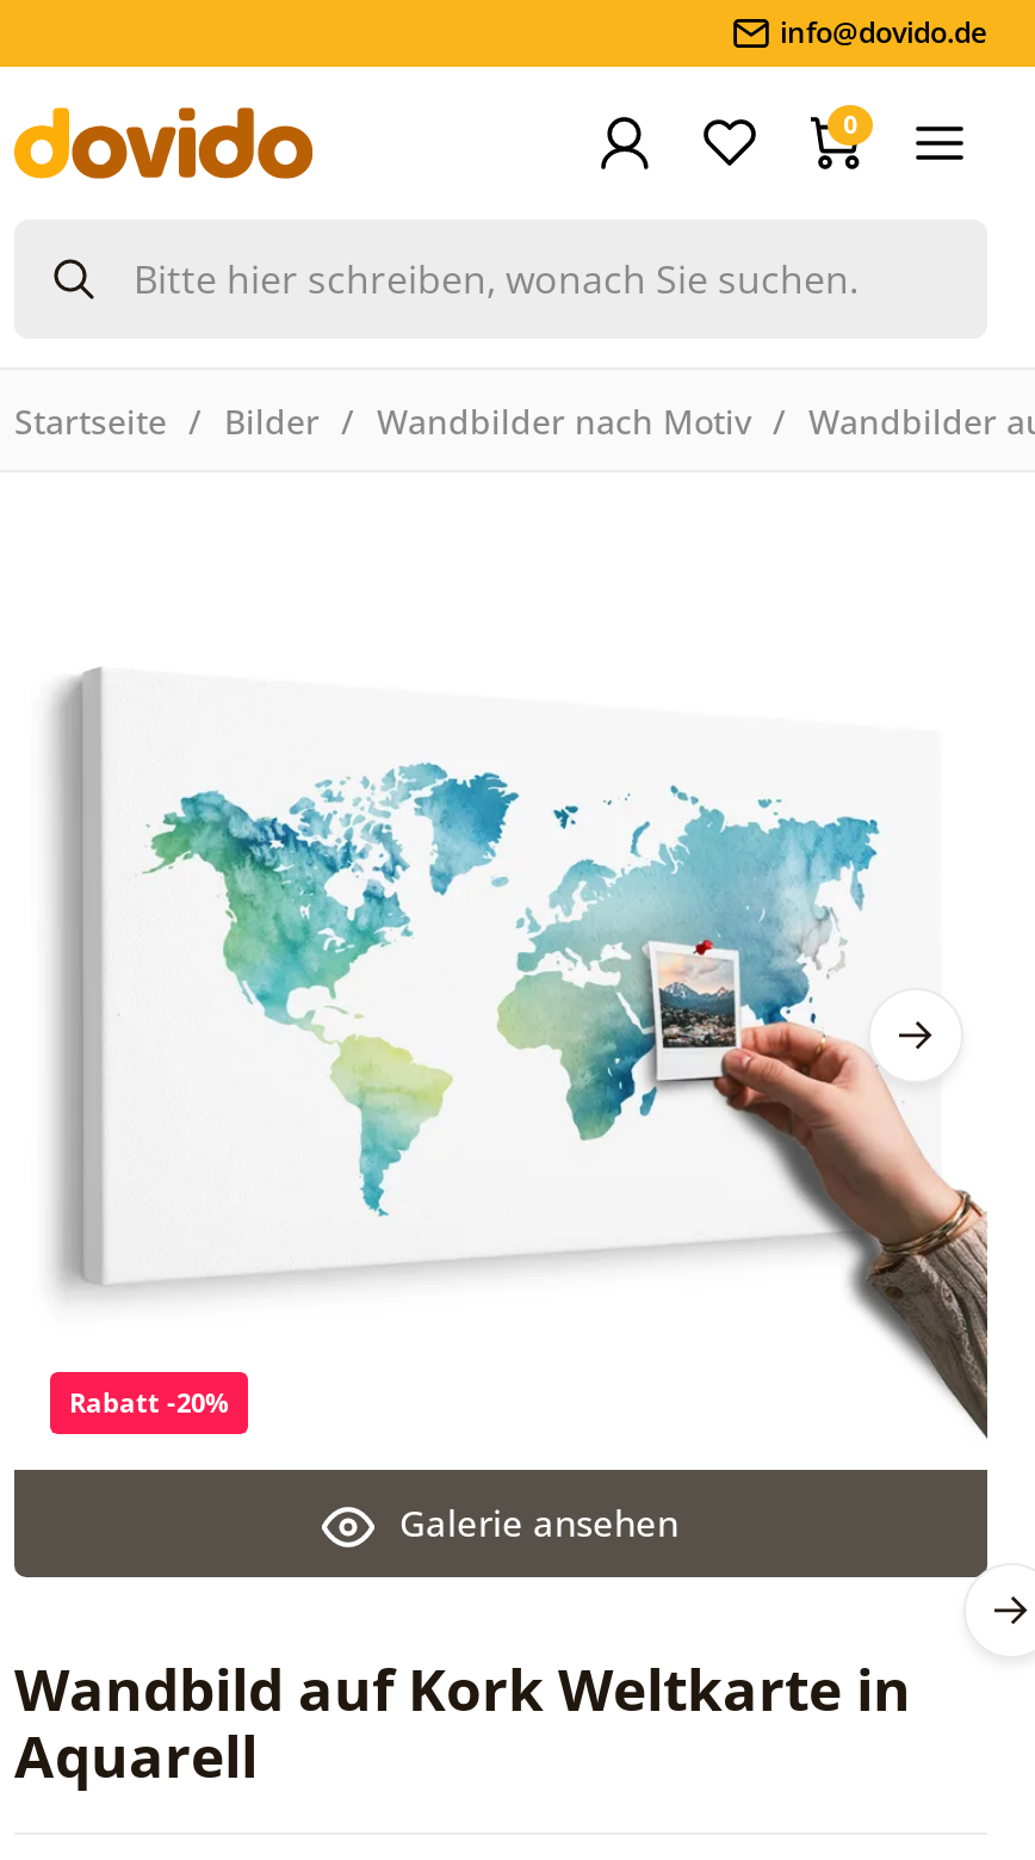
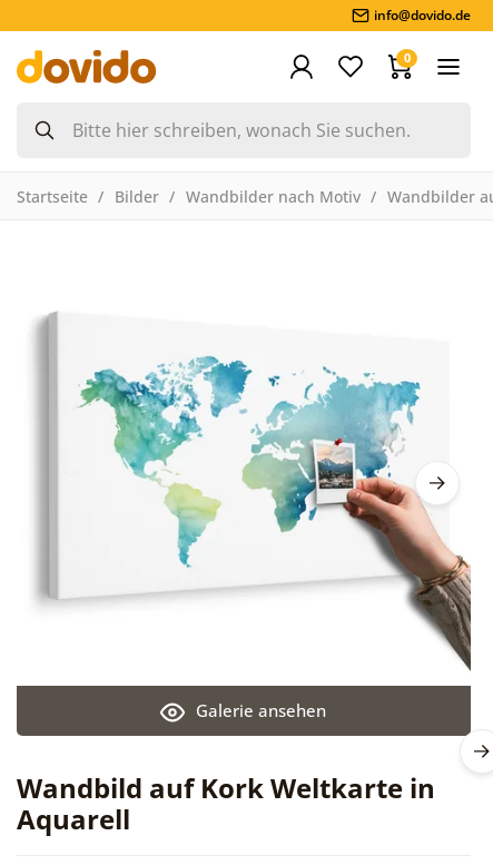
- Rabatt -20%
